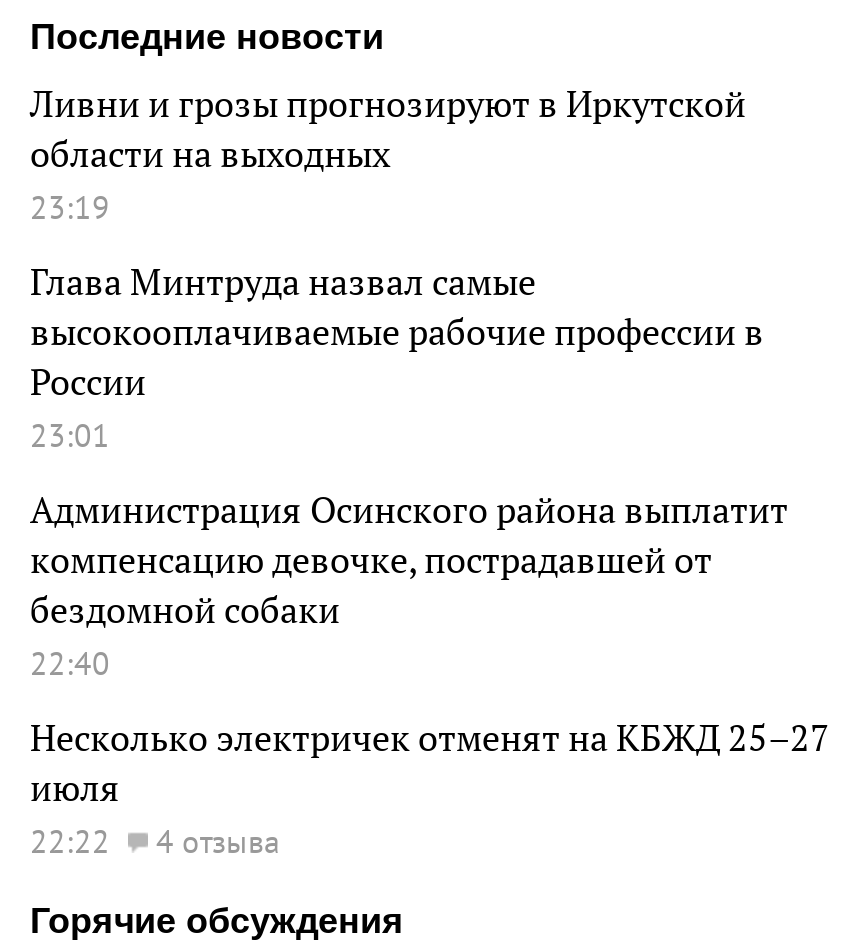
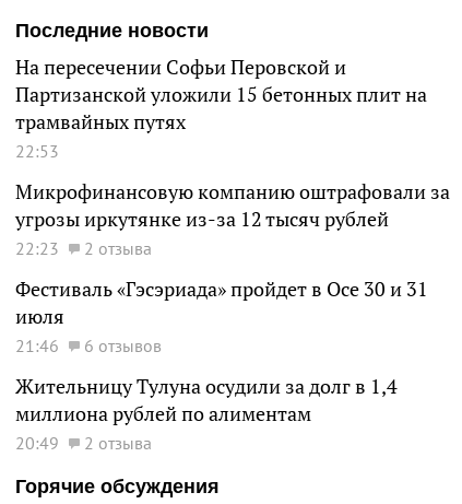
- Ливни и грозы прогнозируют в Иркутской
- области на выходных
- 23:19
- Глава Минтруда назвал самые
- высокооплачиваемые рабочие профессии в
- России
- 23:01
- Администрация Осинского района выплатит
- компенсацию девочке, пострадавшей от
- бездомной собаки
- 22:40
- Несколько электричек отменят на КБЖД 25–27
+ На пересечении Софьи Перовской и
+ Партизанской уложили 15 бетонных плит на
+ трамвайных путях
+ 22:53
+ Микрофинансовую компанию оштрафовали за
+ угрозы иркутянке из-за 12 тысяч рублей
+ 22:23
+ 2 отзыва
+ Фестиваль «Гэсэриада» пройдет в Осе 30 и 31

moved up: июля

- 22:22
- 4 отзыва
+ 21:46
+ 6 отзывов
+ Жительницу Тулуна осудили за долг в 1,4
+ миллиона рублей по алиментам
+ 20:49
+ 2 отзыва
